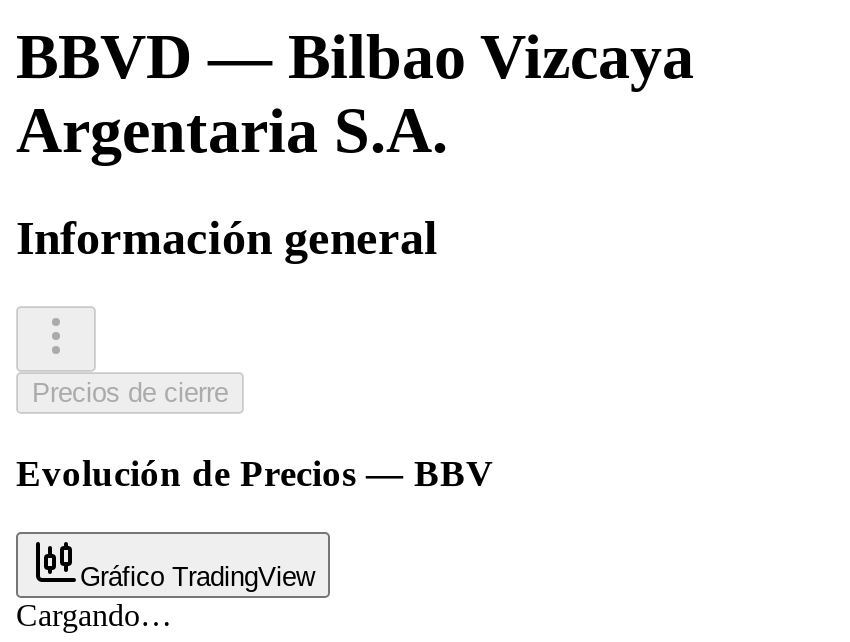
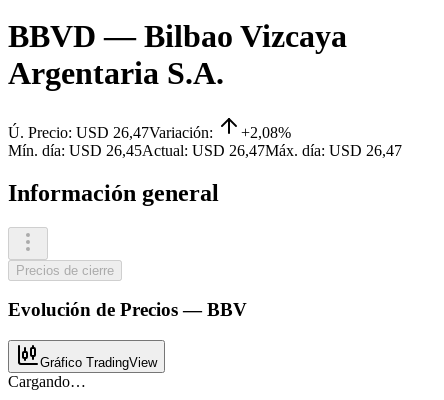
+ Ú. Precio: USD 26,47Variación:
+ +2,08%
+ Mín. día: USD 26,45Actual: USD 26,47Máx. día: USD 26,47
